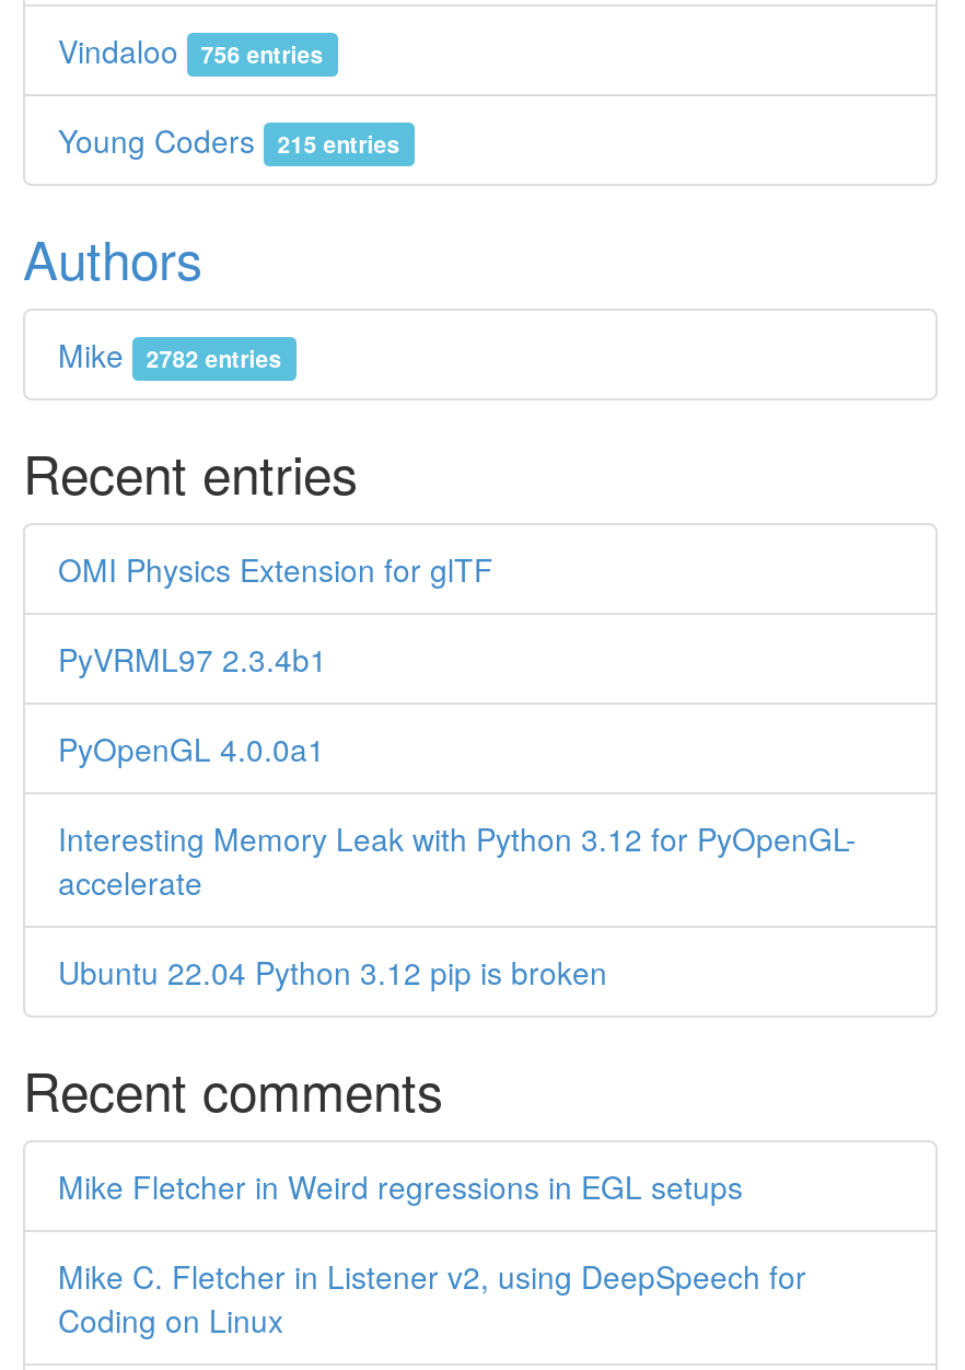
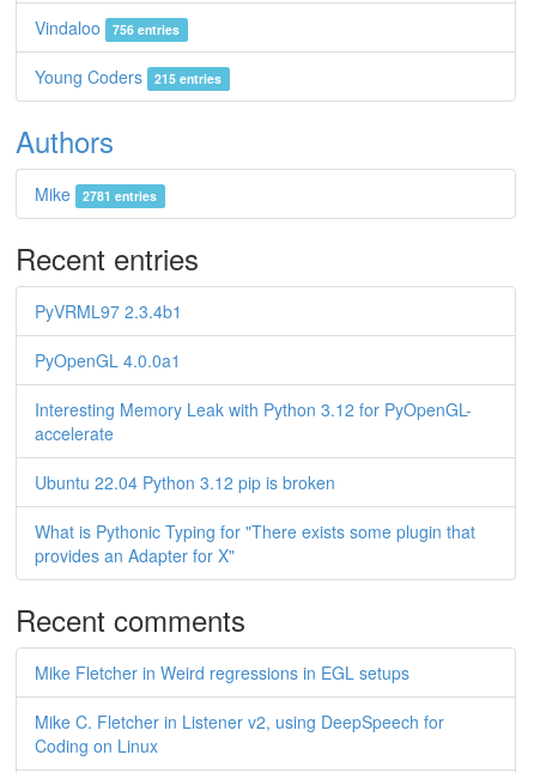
- Mike 2782 entries
+ Mike 2781 entries

- OMI Physics Extension for glTF

moved up: PyVRML97 2.3.4b1 | PyOpenGL 4.0.0a1 | Interesting Memory Leak with Python 3.12 for PyOpenGL- | accelerate | Ubuntu 22.04 Python 3.12 pip is broken

+ What is Pythonic Typing for "There exists some plugin that
+ provides an Adapter for X"
